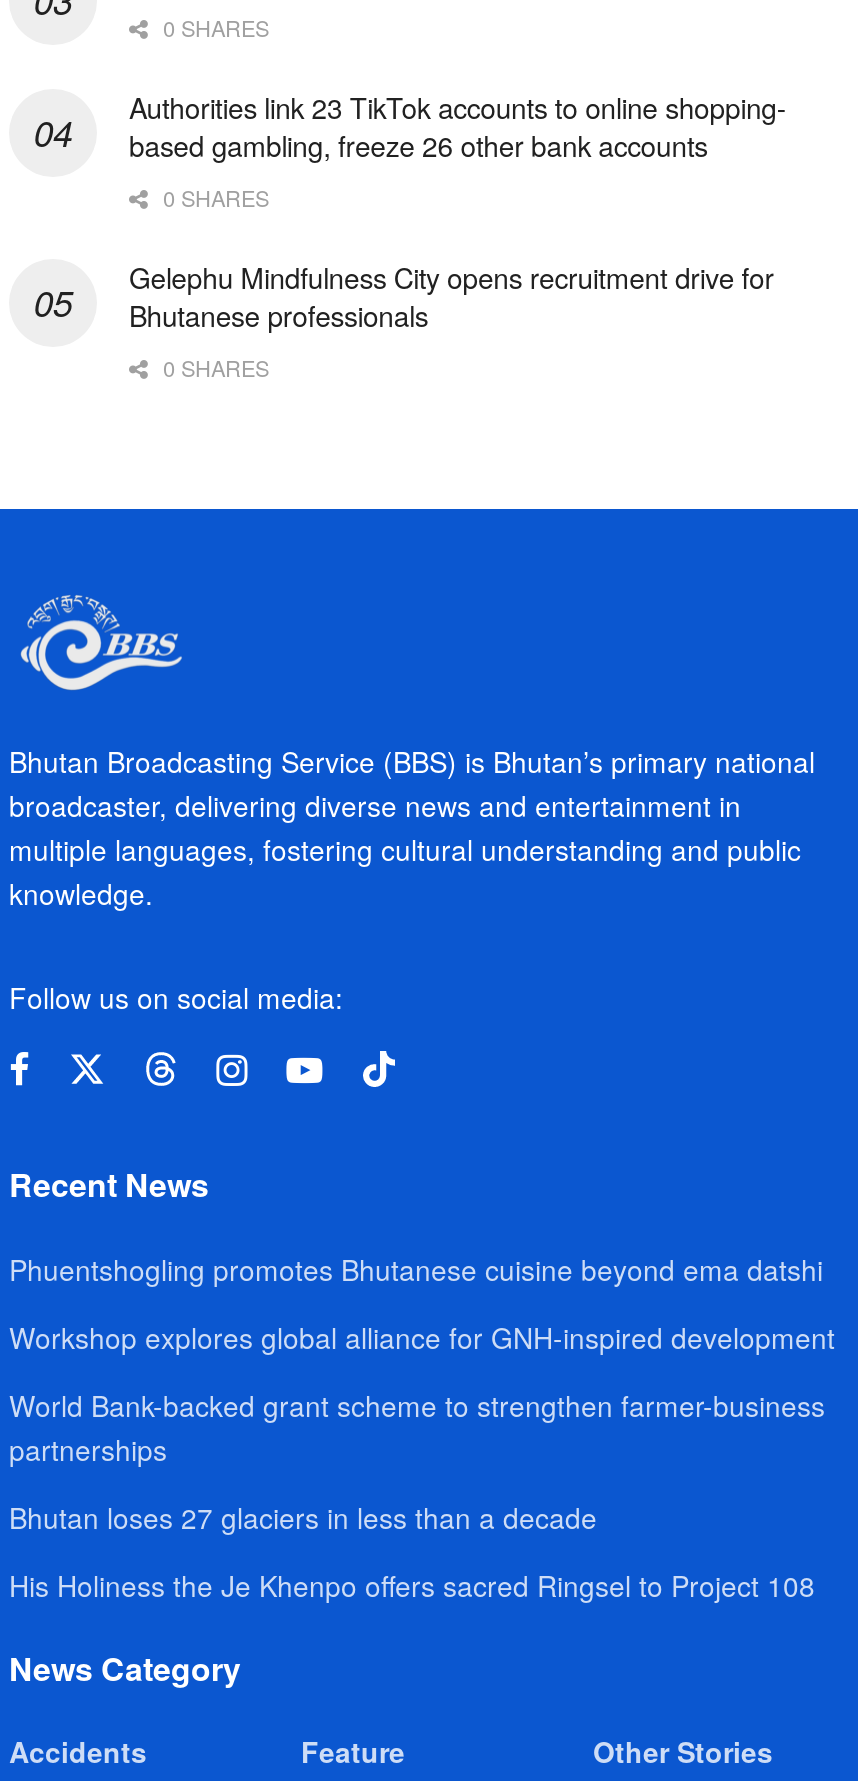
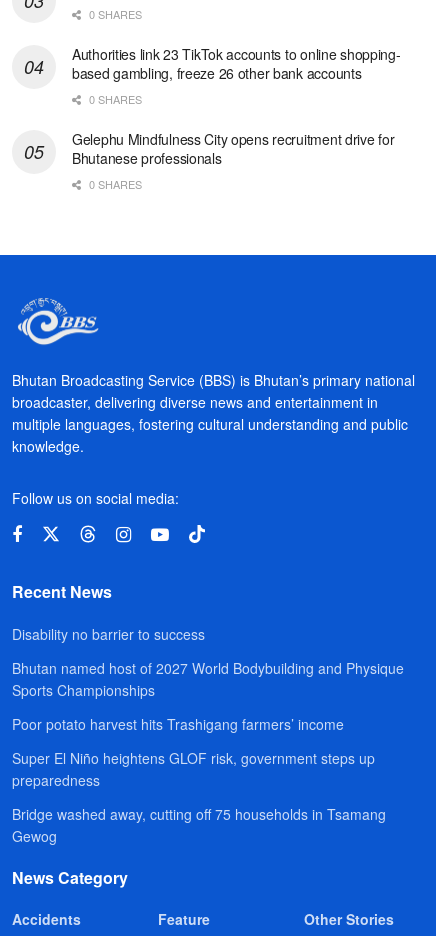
- Phuentshogling promotes Bhutanese cuisine beyond ema datshi
+ Disability no barrier to success

- Workshop explores global alliance for GNH-inspired development
+ Bhutan named host of 2027 World Bodybuilding and Physique
+ Sports Championships

- World Bank-backed grant scheme to strengthen farmer-business
- partnerships
+ Poor potato harvest hits Trashigang farmers’ income

- Bhutan loses 27 glaciers in less than a decade
+ Super El Niño heightens GLOF risk, government steps up
+ preparedness

- His Holiness the Je Khenpo offers sacred Ringsel to Project 108
+ Bridge washed away, cutting off 75 households in Tsamang
+ Gewog
